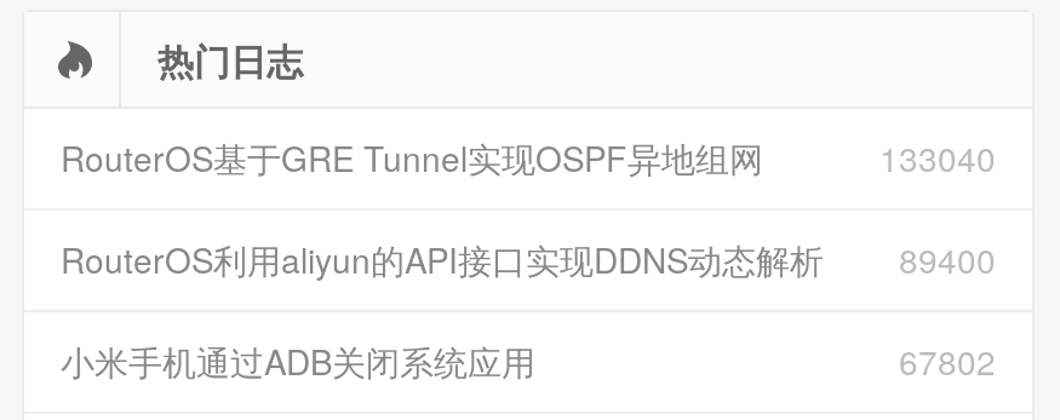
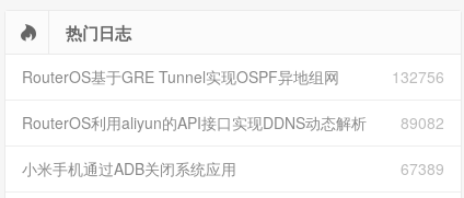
- 133040
+ 132756

- RouterOS利用aliyun的API接口实现DDNS动态解析 89400
+ RouterOS利用aliyun的API接口实现DDNS动态解析 89082

- 67802
+ 67389
